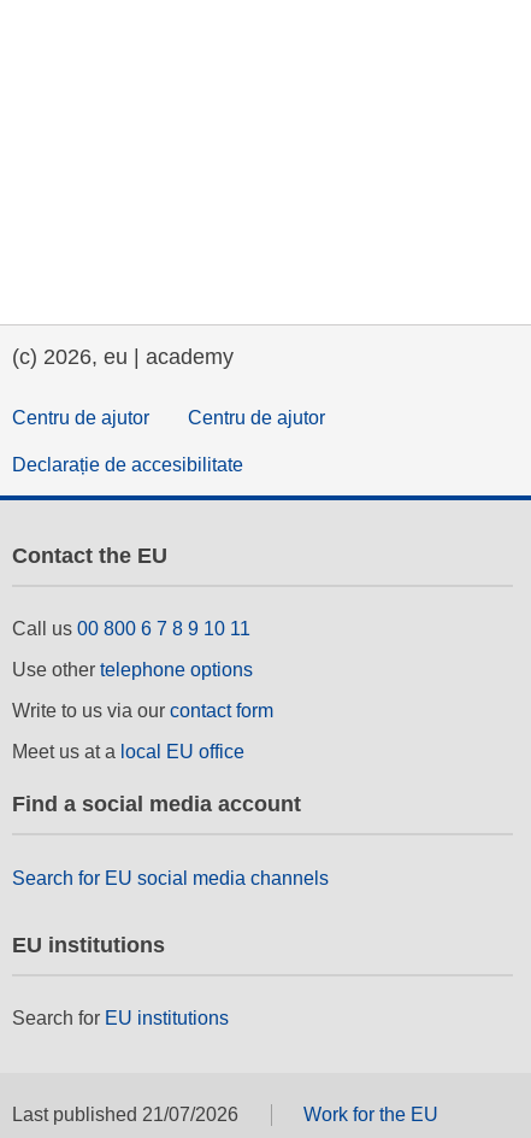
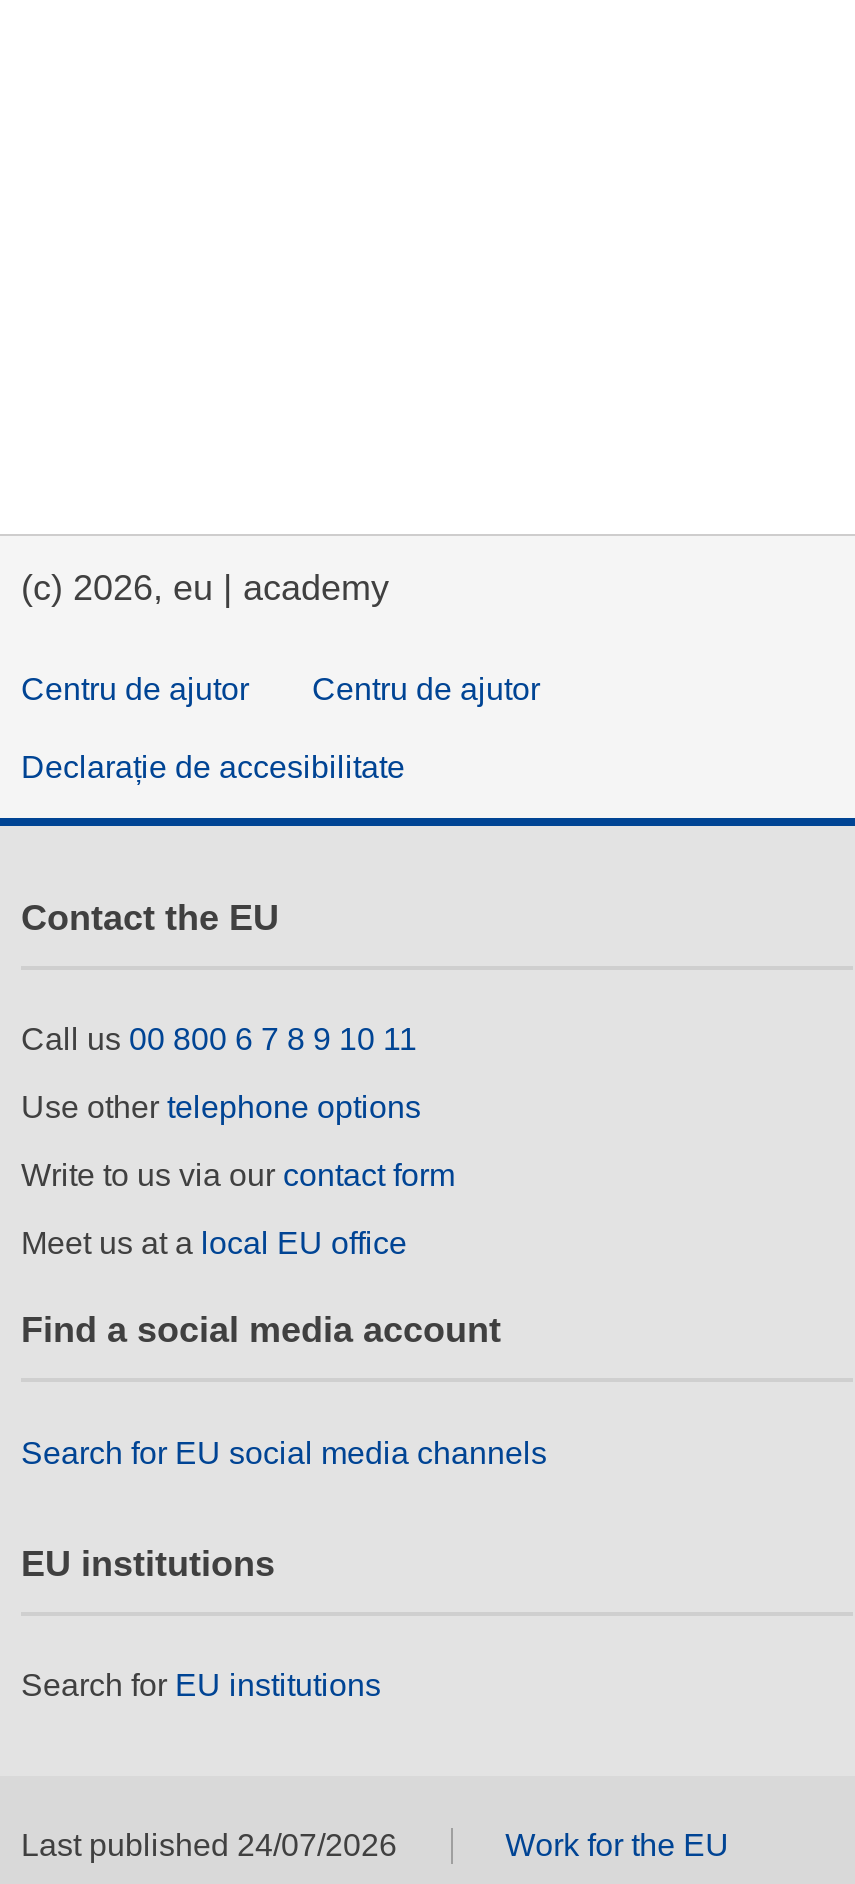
- Last published 21/07/2026
+ Last published 24/07/2026
